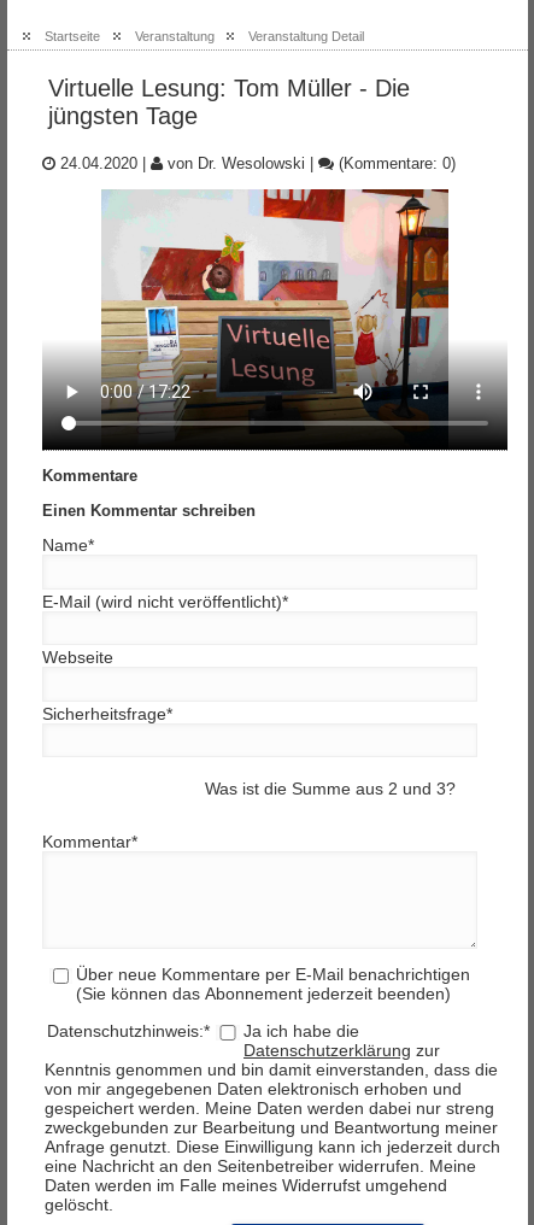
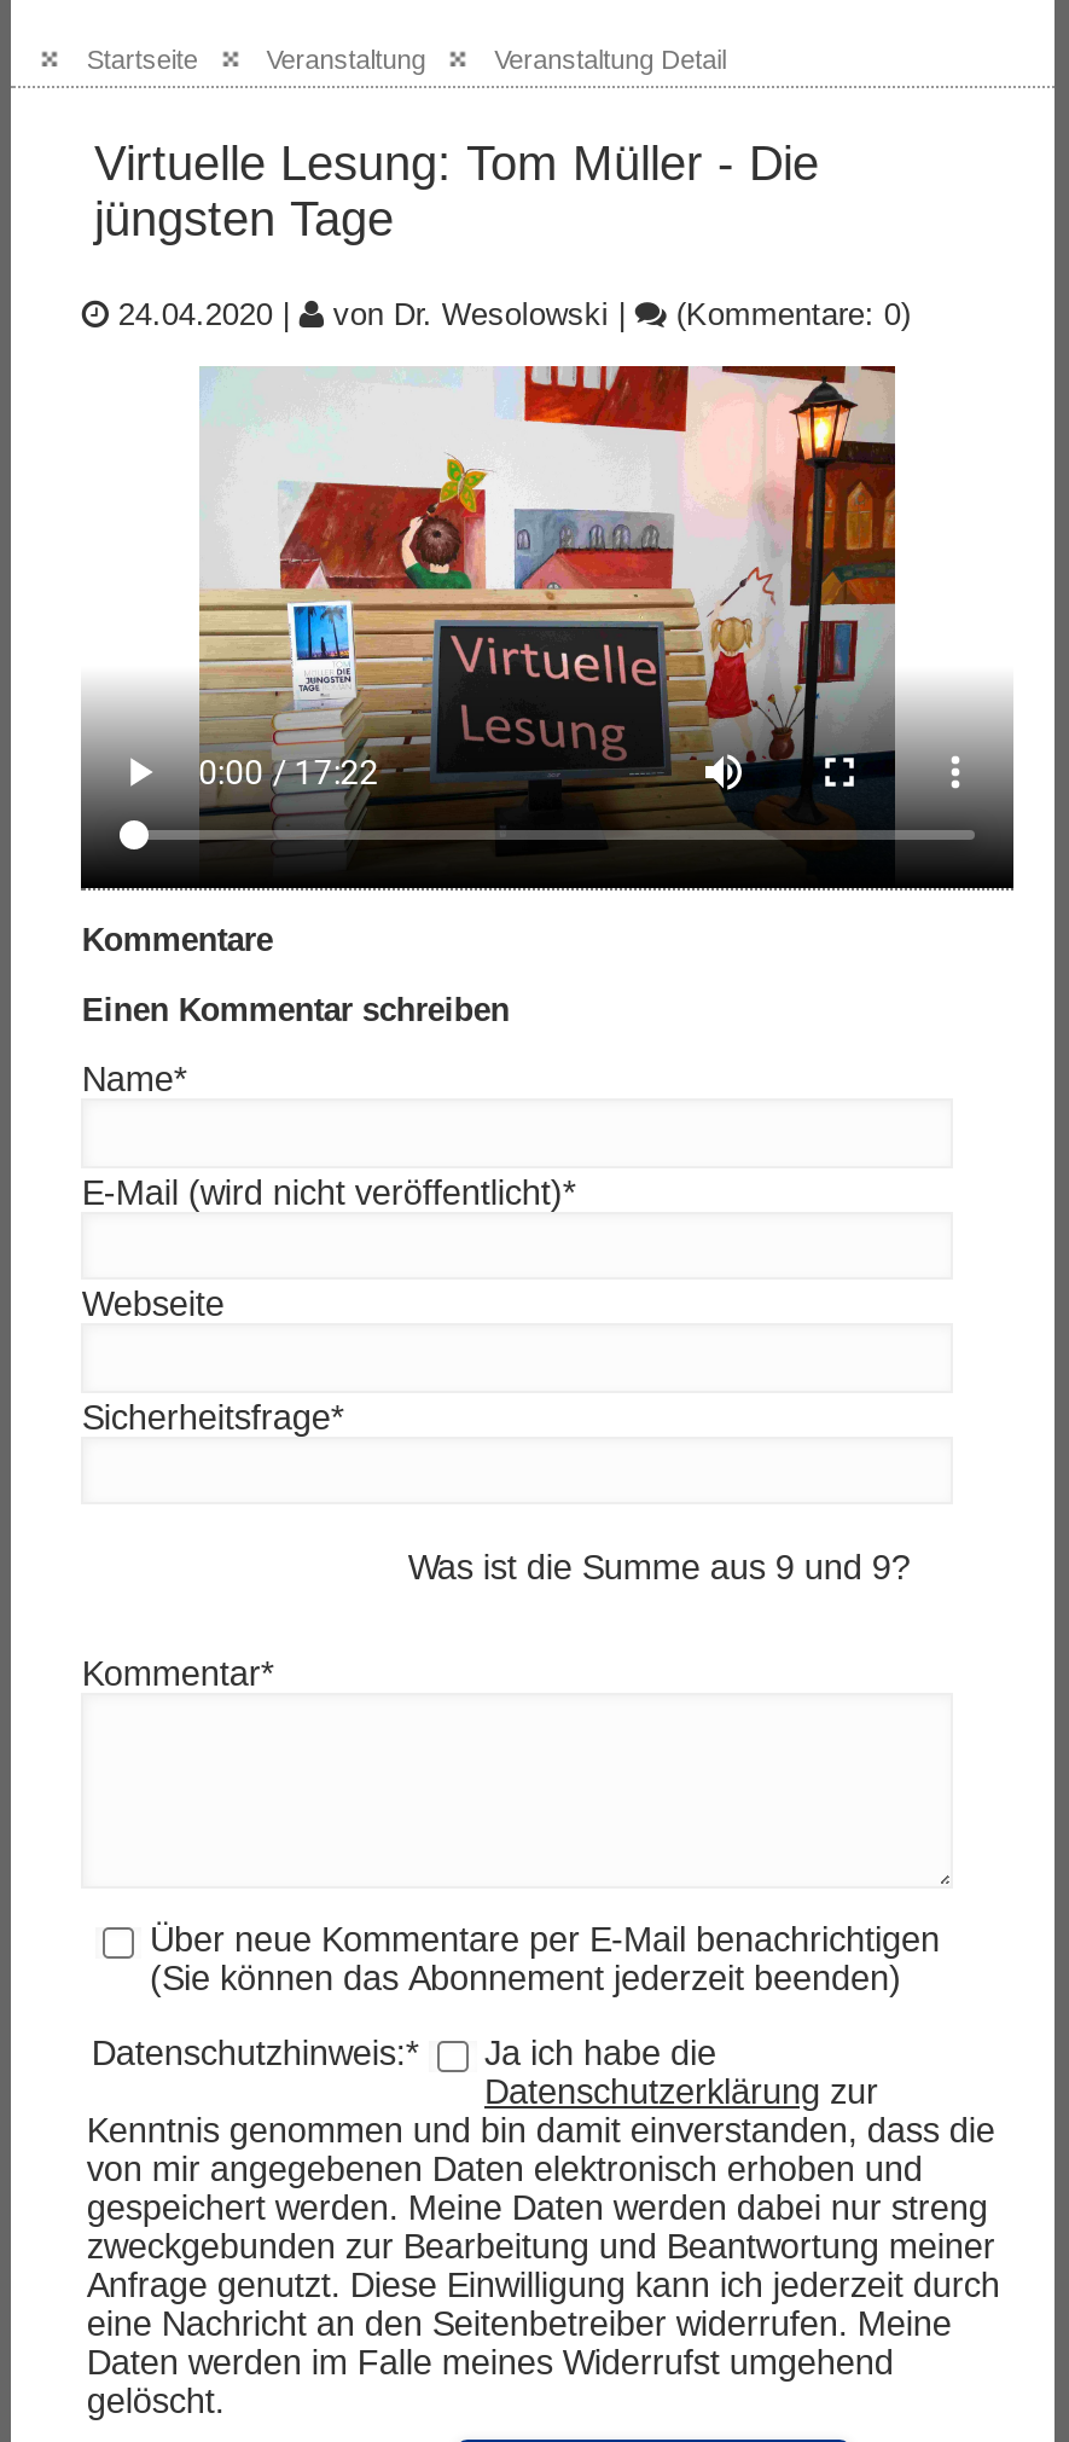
- Was ist die Summe aus 2 und 3?
+ Was ist die Summe aus 9 und 9?
